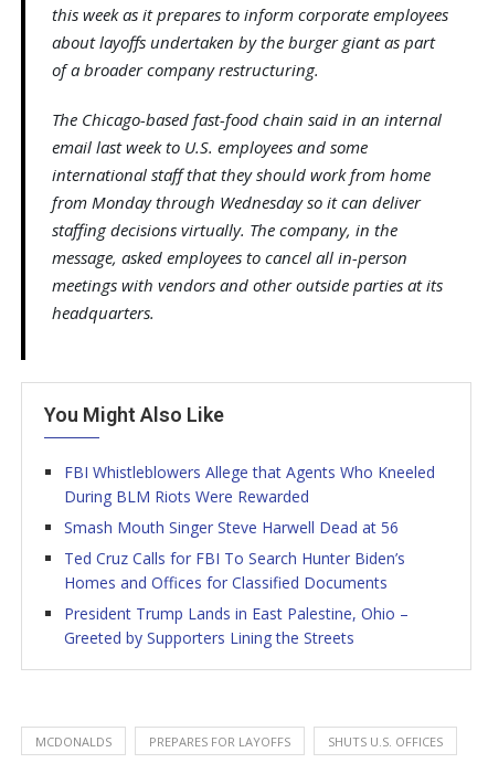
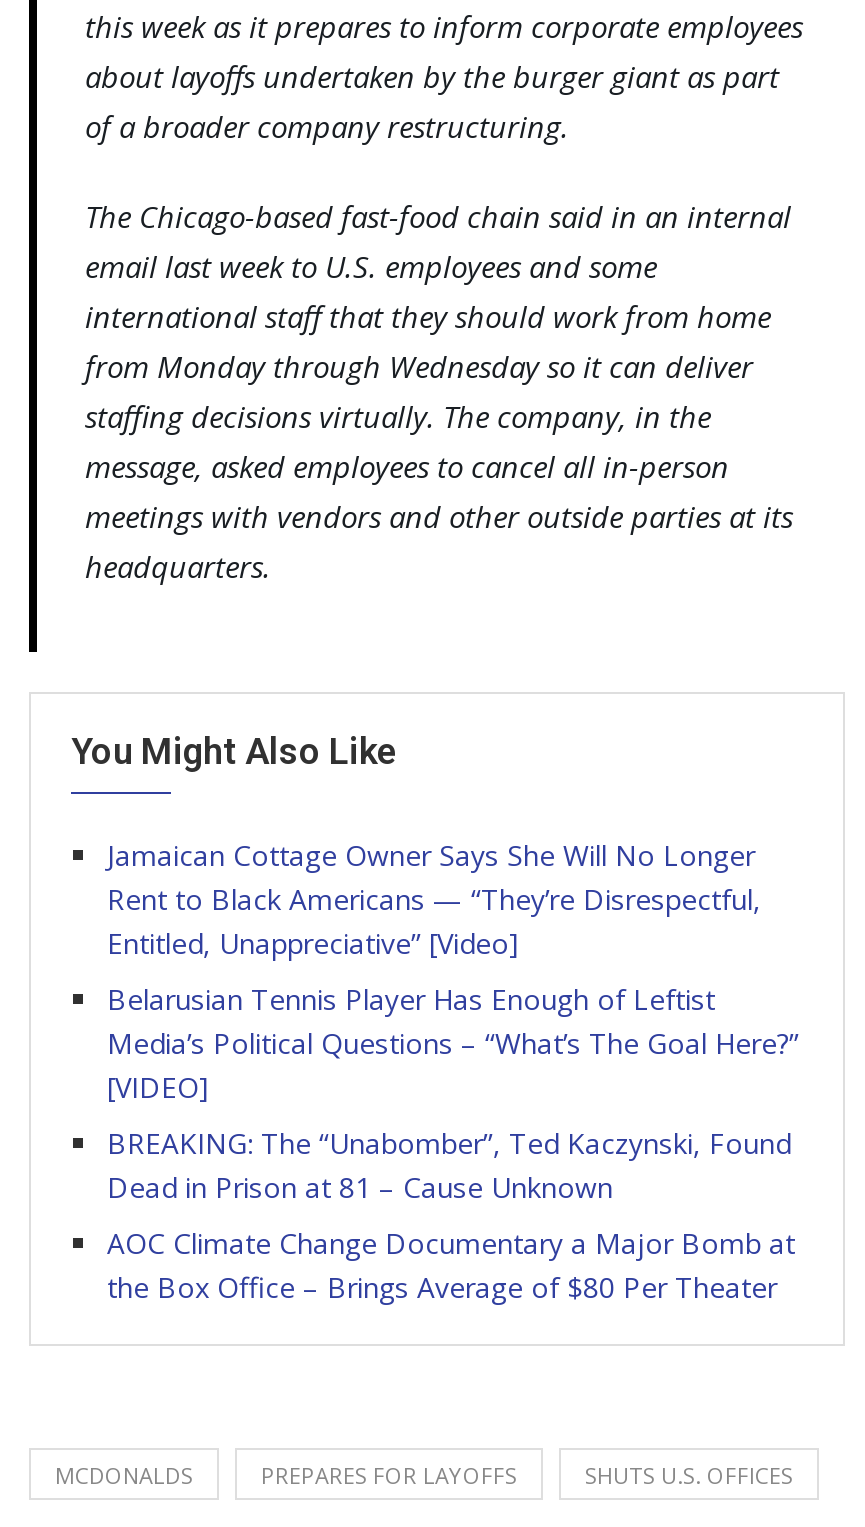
- FBI Whistleblowers Allege that Agents Who Kneeled
- During BLM Riots Were Rewarded
+ Jamaican Cottage Owner Says She Will No Longer
+ Rent to Black Americans — “They’re Disrespectful,
+ Entitled, Unappreciative” [Video]

- Smash Mouth Singer Steve Harwell Dead at 56
+ Belarusian Tennis Player Has Enough of Leftist
+ Media’s Political Questions – “What’s The Goal Here?”
+ [VIDEO]

- Ted Cruz Calls for FBI To Search Hunter Biden’s
- Homes and Offices for Classified Documents
+ BREAKING: The “Unabomber”, Ted Kaczynski, Found
+ Dead in Prison at 81 – Cause Unknown

- President Trump Lands in East Palestine, Ohio –
- Greeted by Supporters Lining the Streets
+ AOC Climate Change Documentary a Major Bomb at
+ the Box Office – Brings Average of $80 Per Theater
